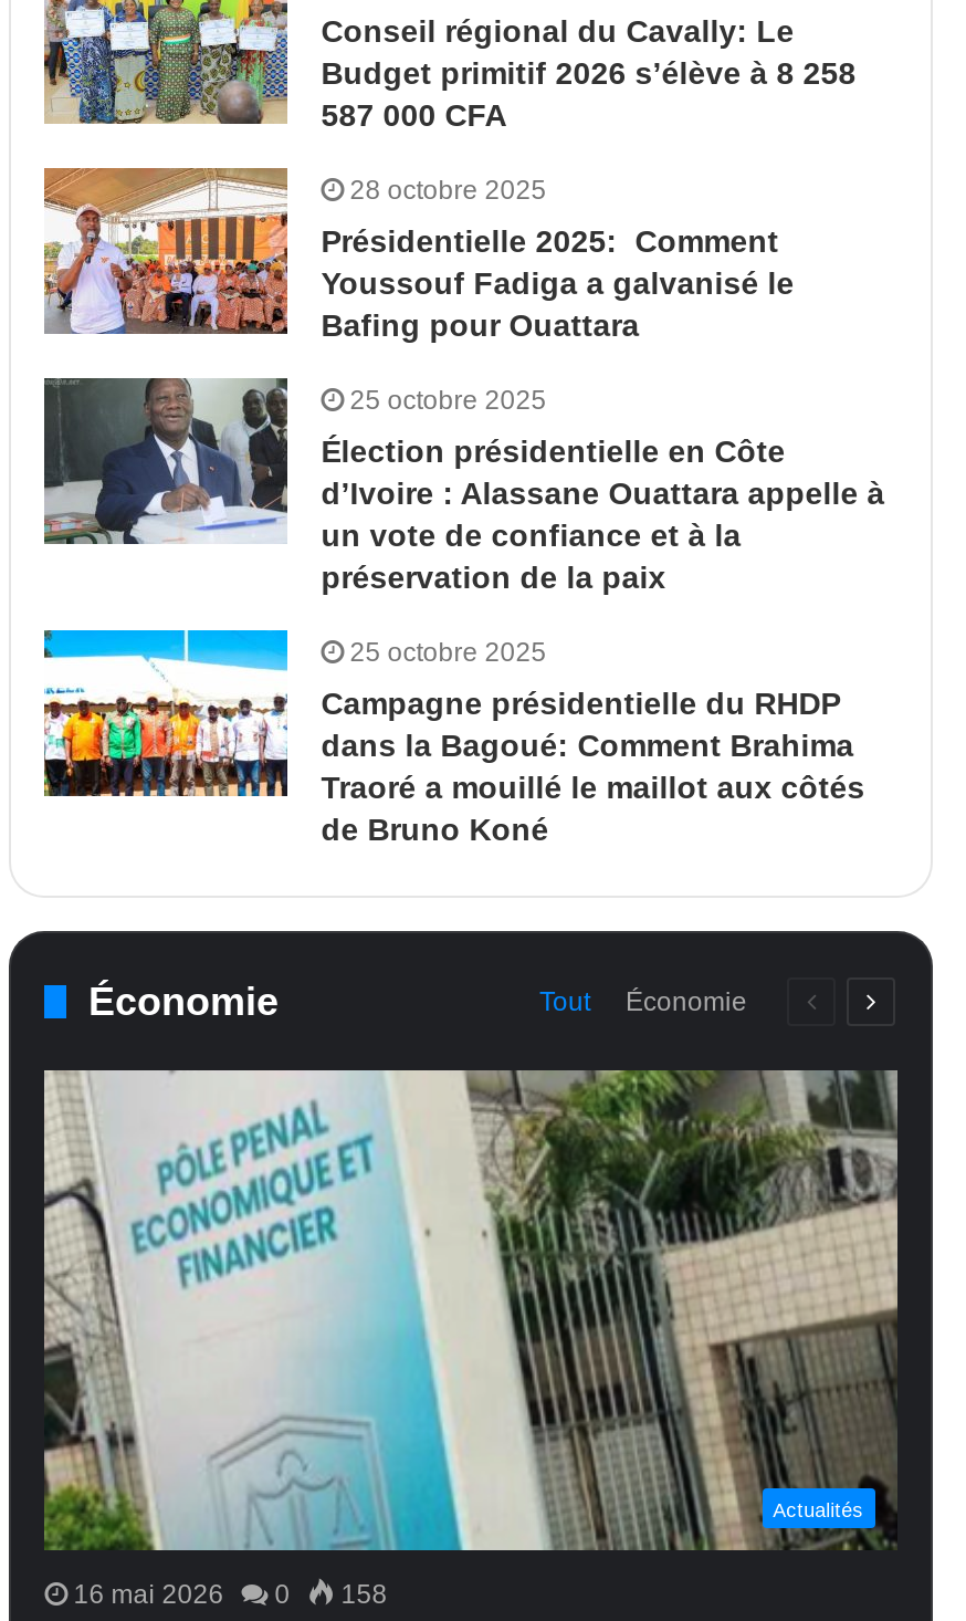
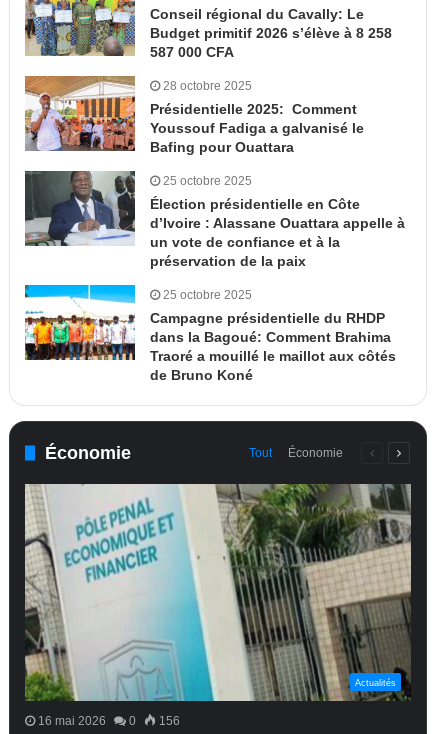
- 16 mai 2026 0 158
+ 16 mai 2026 0 156
